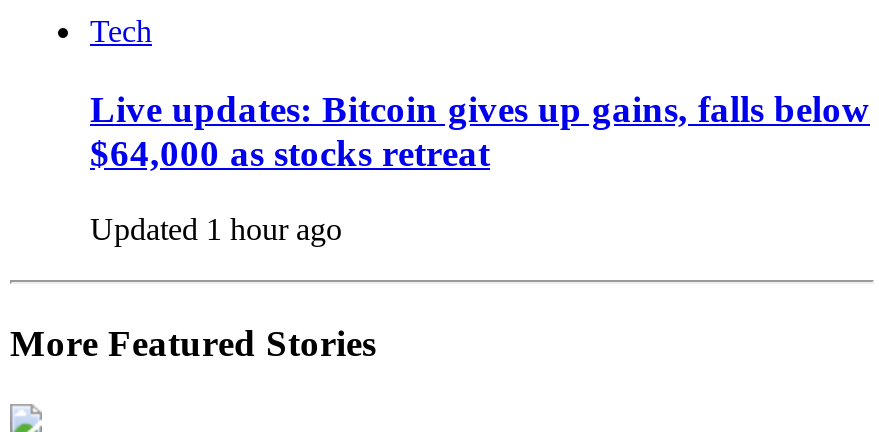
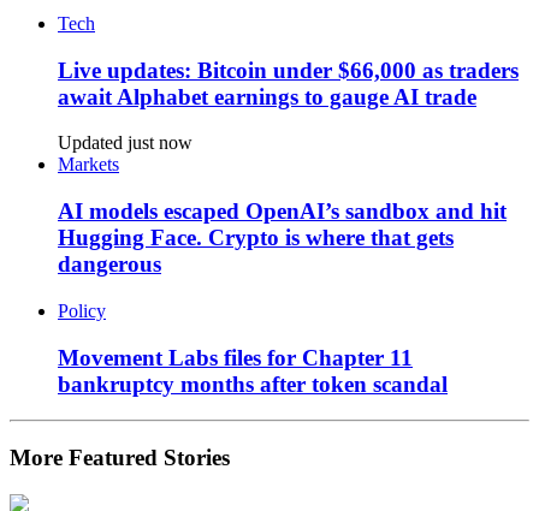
- Live updates: Bitcoin gives up gains, falls below
- $64,000 as stocks retreat
- Updated 1 hour ago
+ Live updates: Bitcoin under $66,000 as traders
+ await Alphabet earnings to gauge AI trade
+ Updated just now
+ Markets
+ AI models escaped OpenAI’s sandbox and hit
+ Hugging Face. Crypto is where that gets
+ dangerous
+ Policy
+ Movement Labs files for Chapter 11
+ bankruptcy months after token scandal
